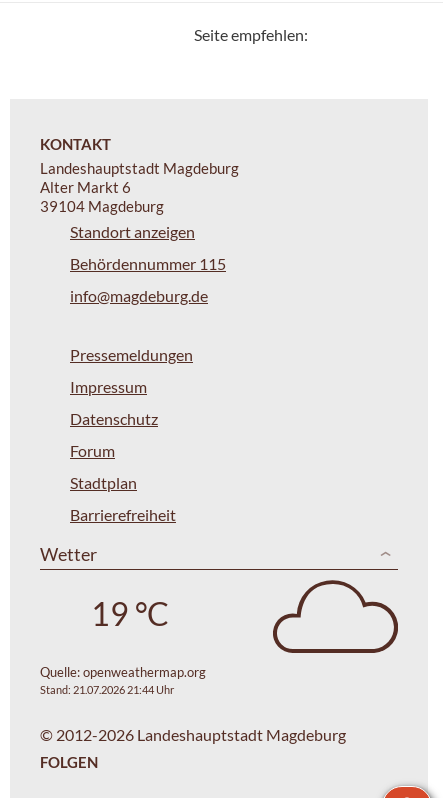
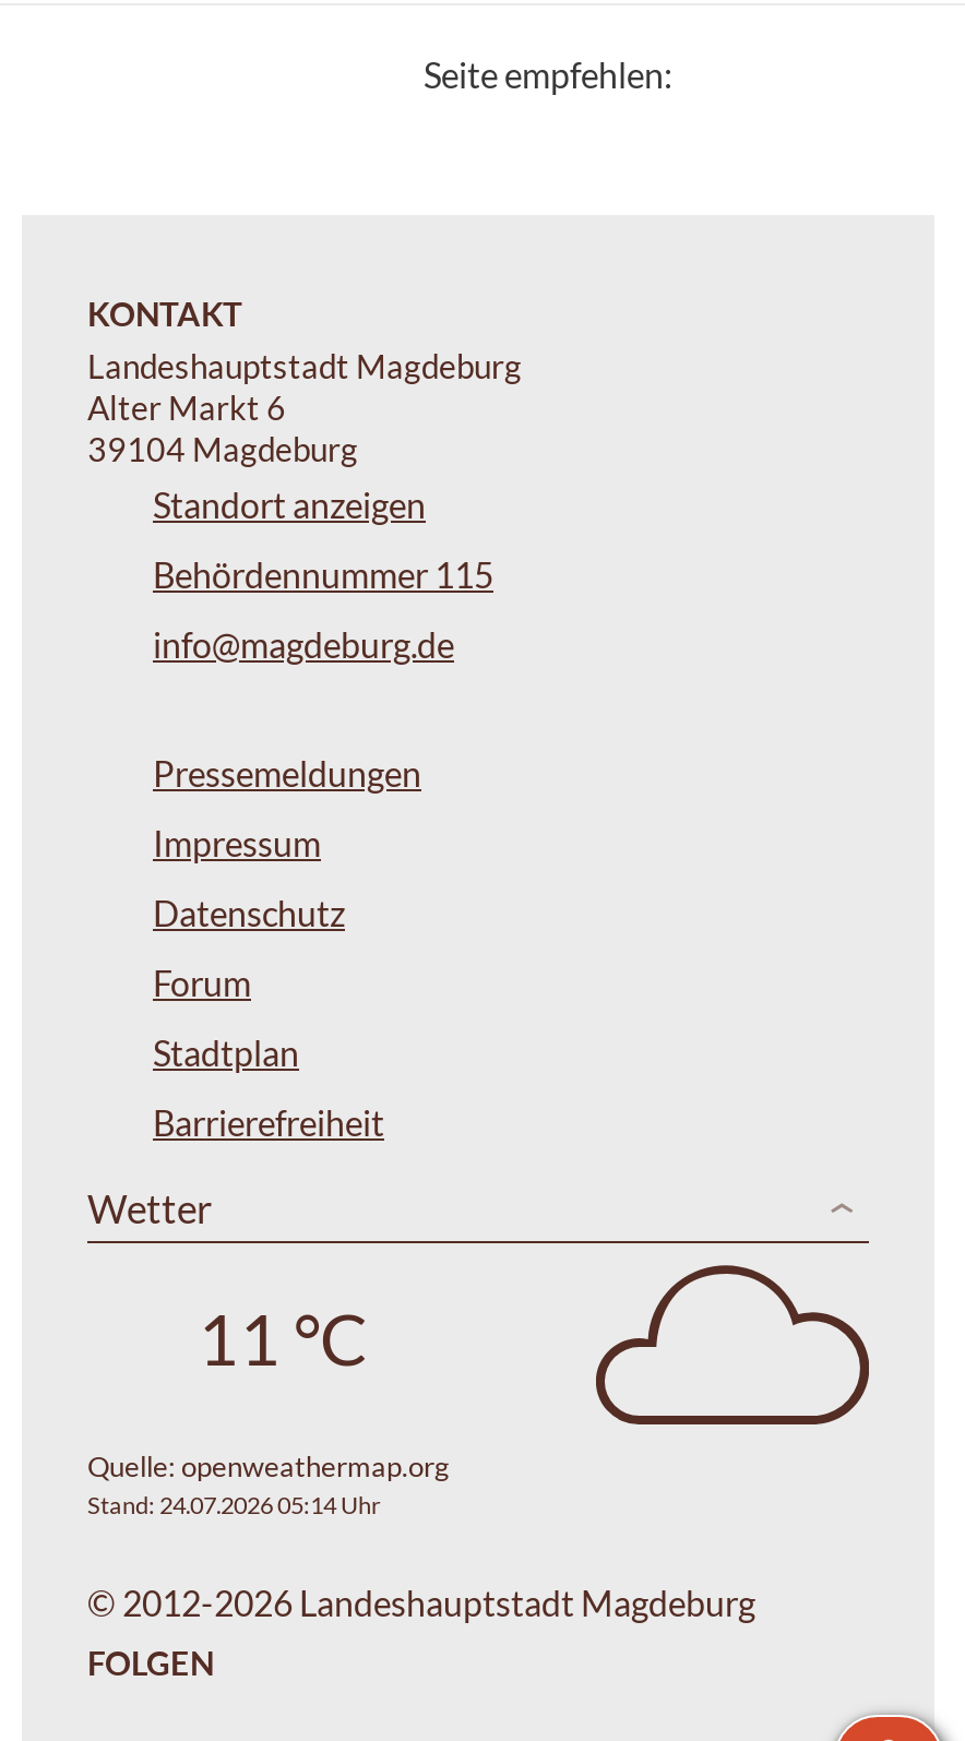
- 19 °C
+ 11 °C

- Stand: 21.07.2026 21:44 Uhr
+ Stand: 24.07.2026 05:14 Uhr
